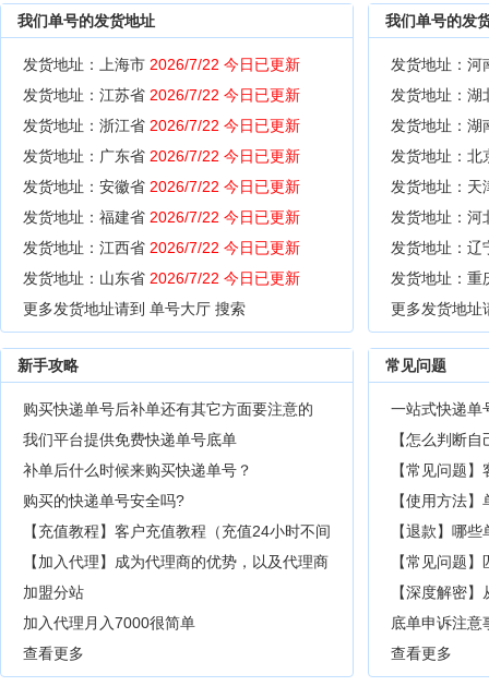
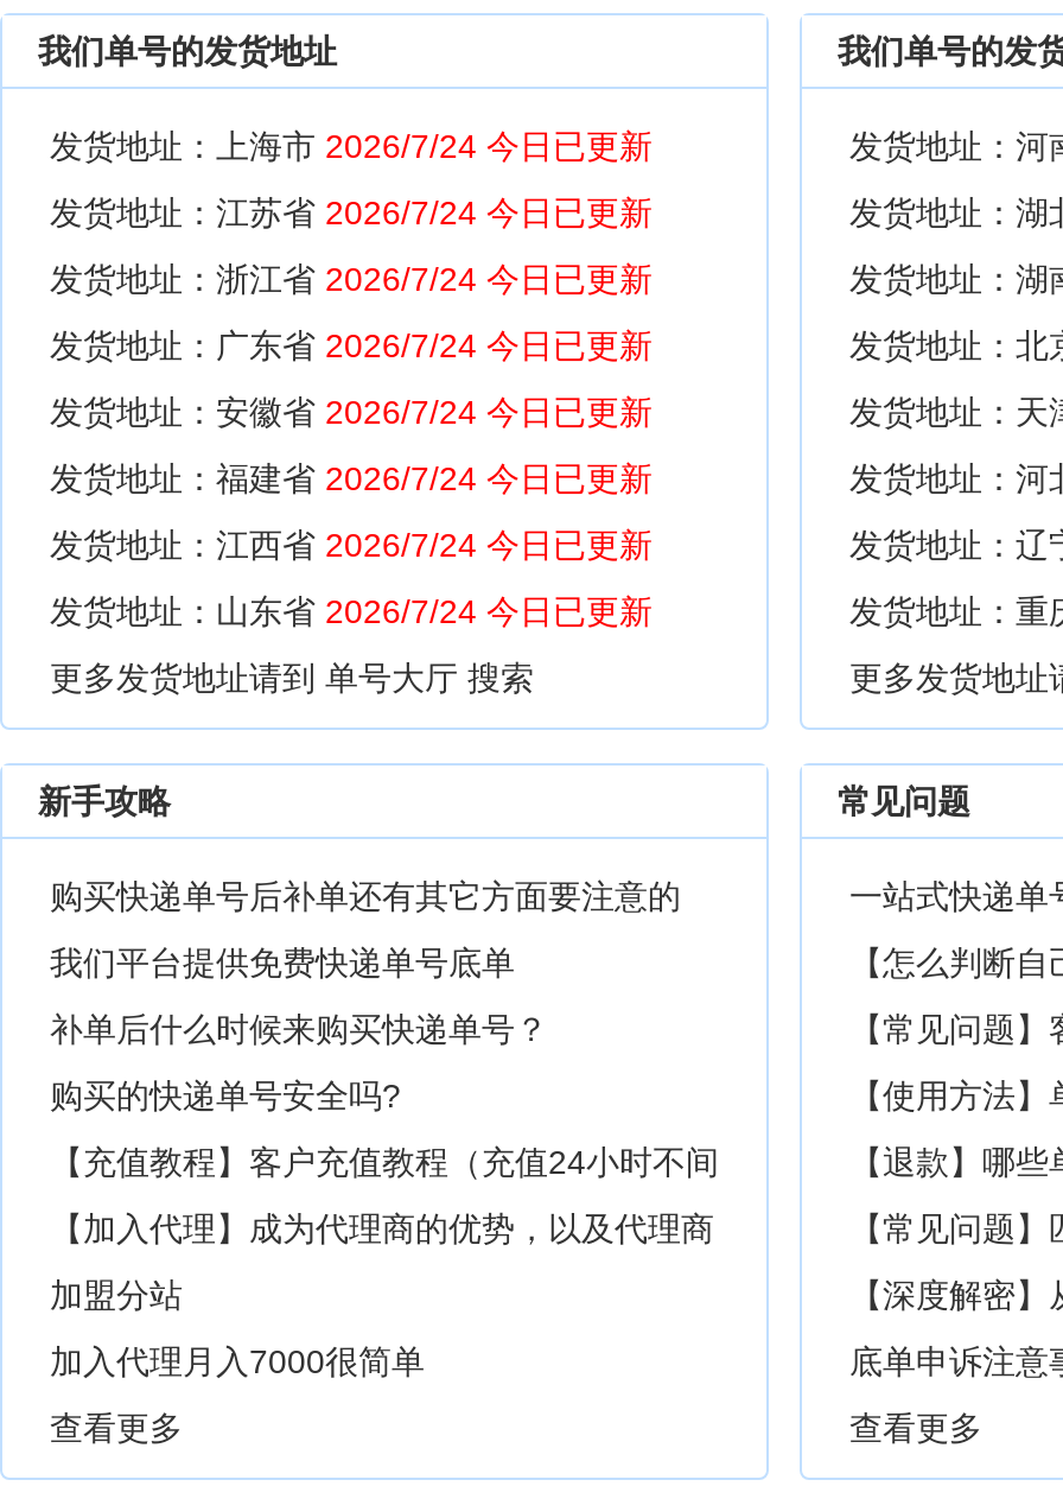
- 发货地址：上海市2026/7/22今日已更新
+ 发货地址：上海市2026/7/24今日已更新

- 发货地址：江苏省2026/7/22今日已更新
+ 发货地址：江苏省2026/7/24今日已更新

- 发货地址：浙江省2026/7/22今日已更新
+ 发货地址：浙江省2026/7/24今日已更新

- 发货地址：广东省2026/7/22今日已更新
+ 发货地址：广东省2026/7/24今日已更新

- 发货地址：安徽省2026/7/22今日已更新
+ 发货地址：安徽省2026/7/24今日已更新

- 发货地址：福建省2026/7/22今日已更新
+ 发货地址：福建省2026/7/24今日已更新

- 发货地址：江西省2026/7/22今日已更新
+ 发货地址：江西省2026/7/24今日已更新

- 发货地址：山东省2026/7/22今日已更新
+ 发货地址：山东省2026/7/24今日已更新
